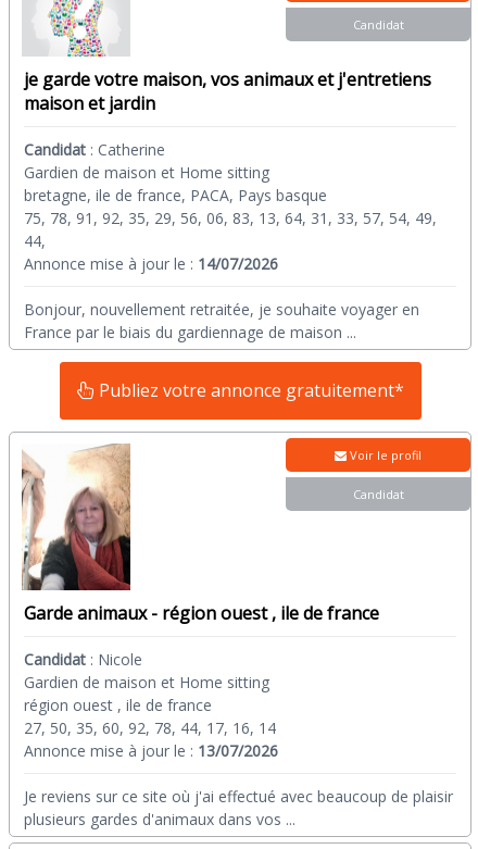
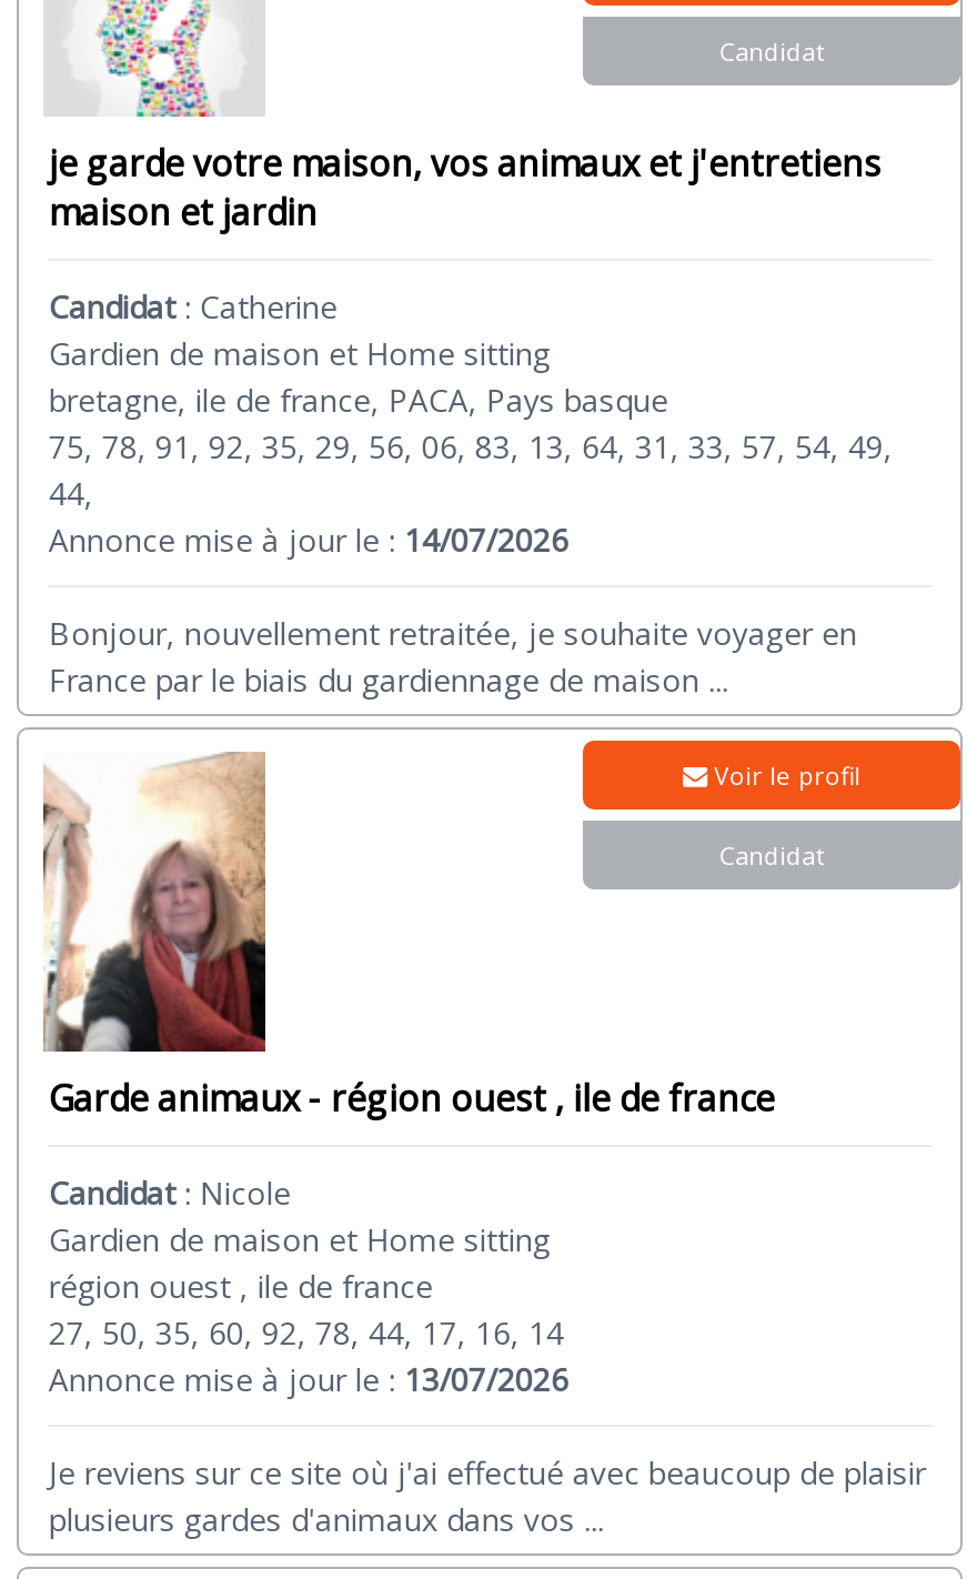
- Publiez votre annonce gratuitement*
